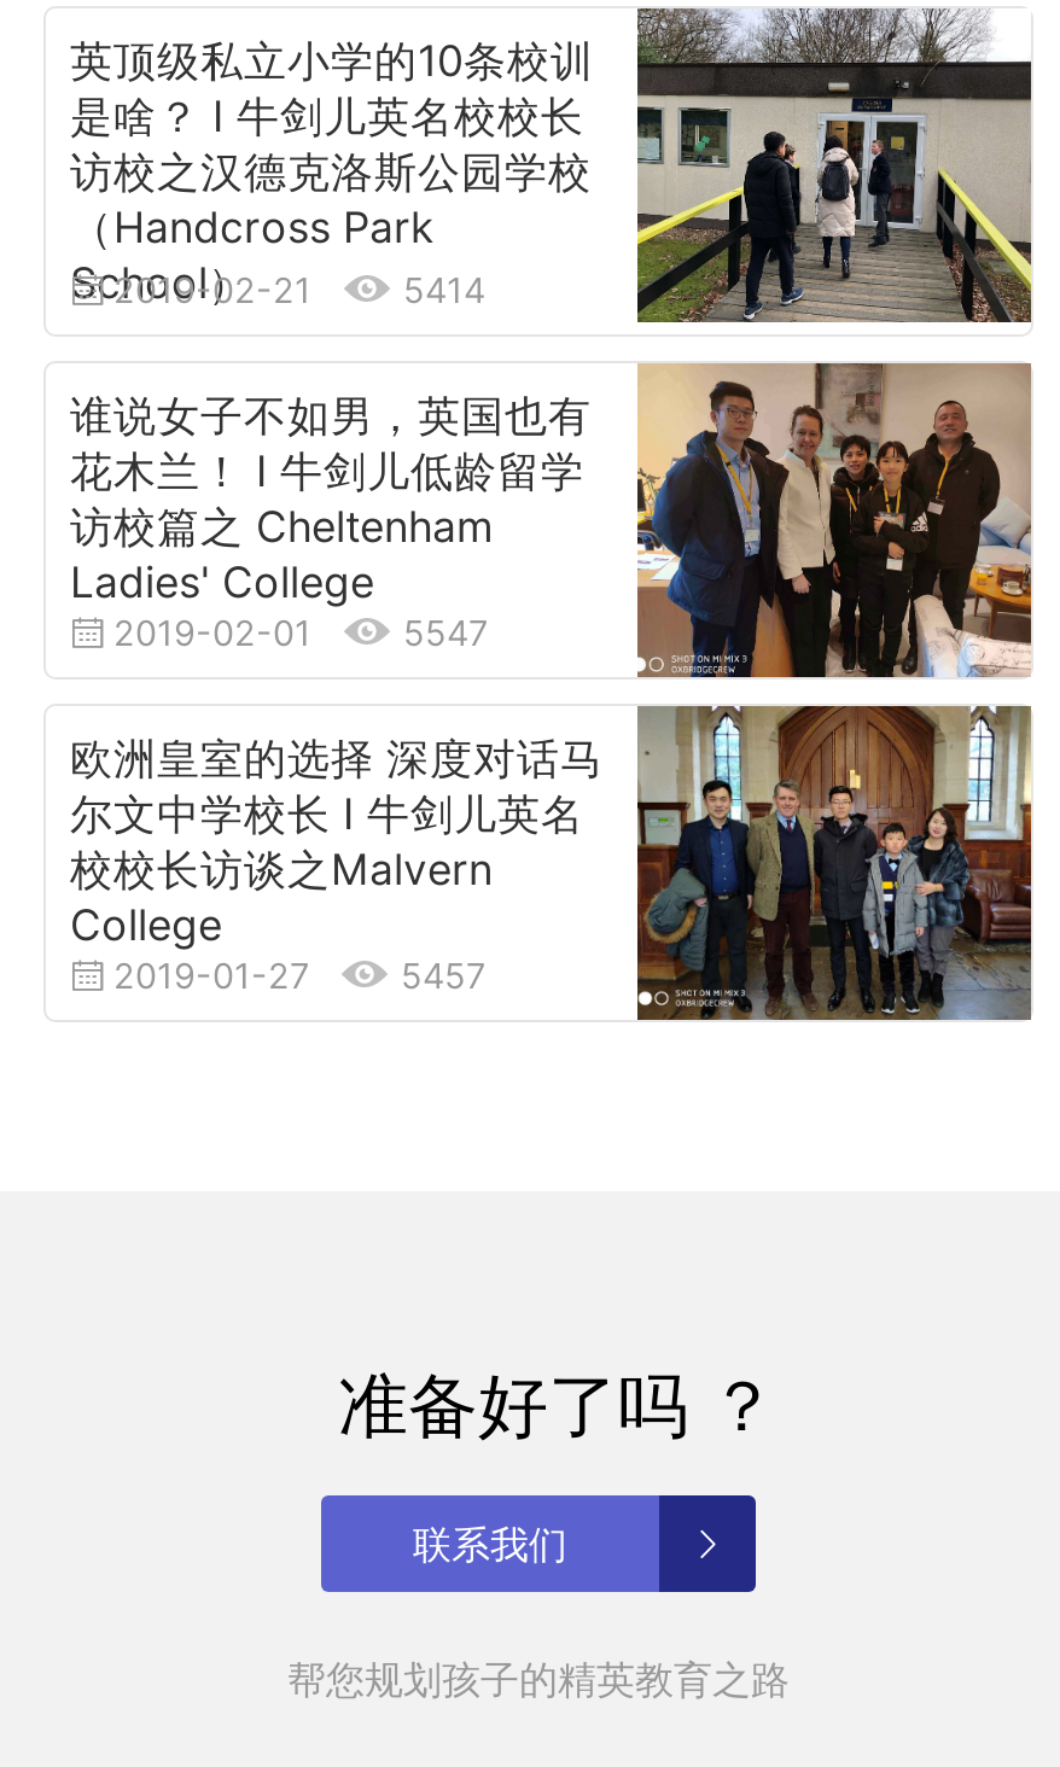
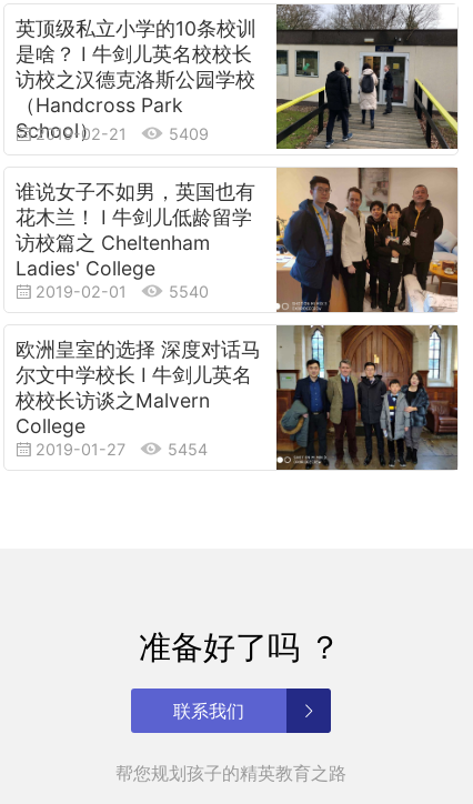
- 5414
+ 5409

- 2019-02-01 5547
+ 2019-02-01 5540

- 2019-01-27 5457
+ 2019-01-27 5454
